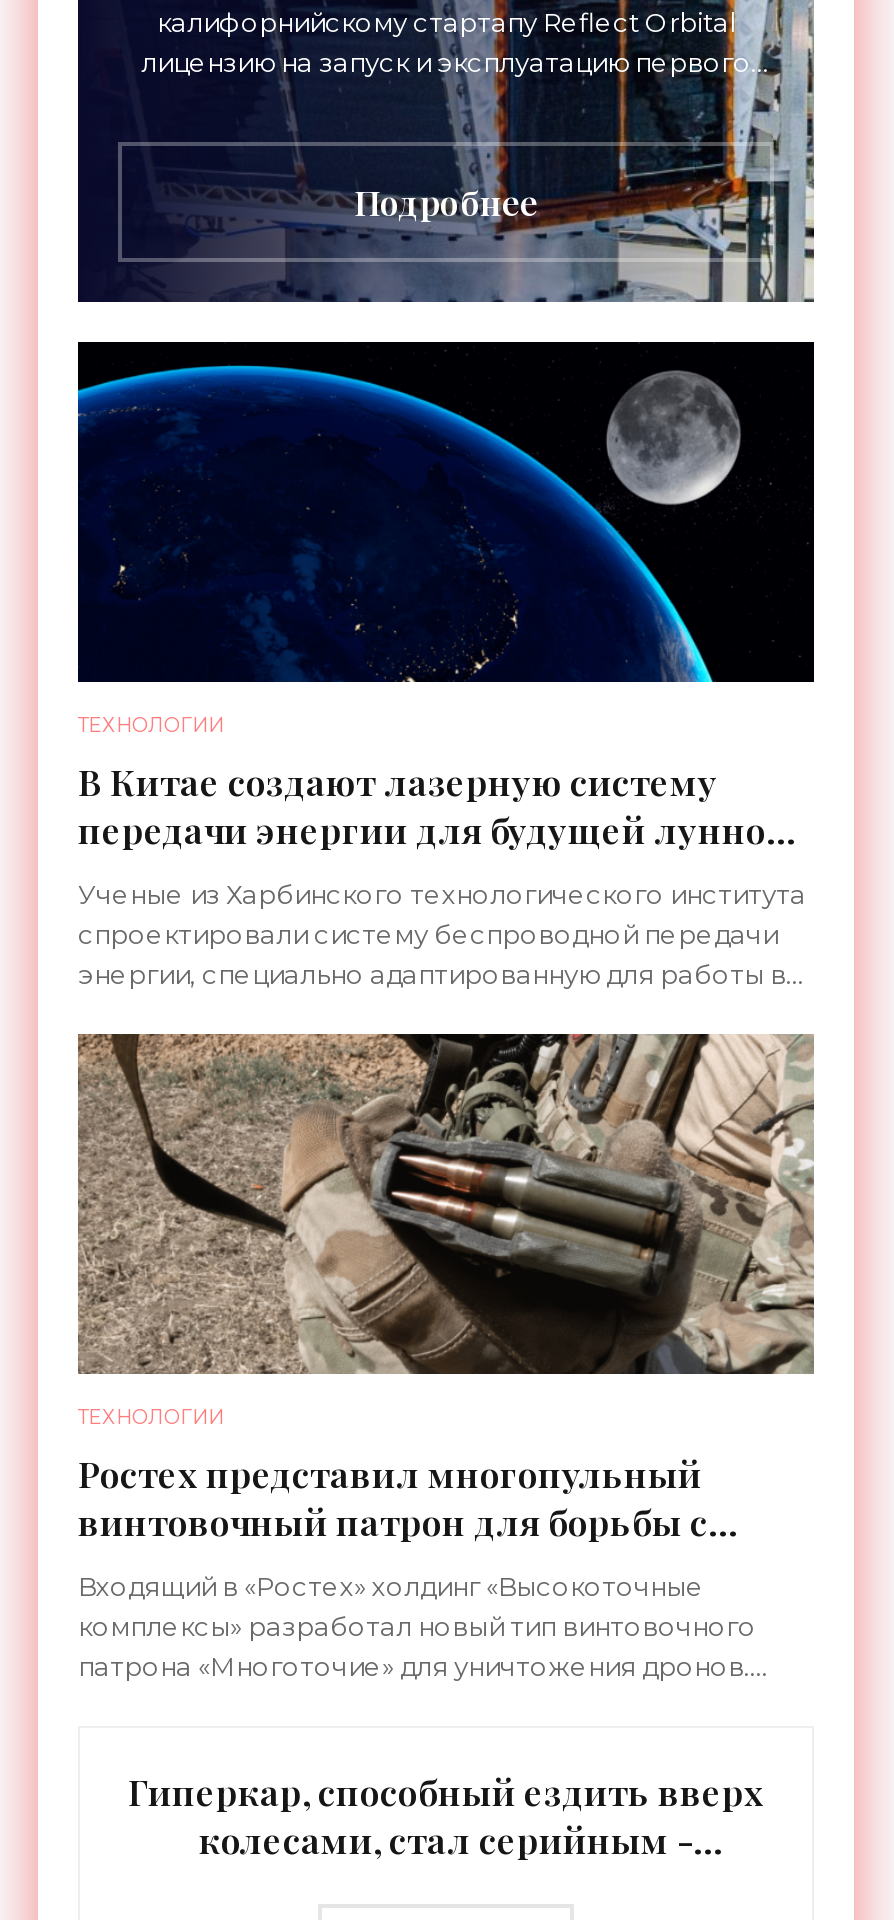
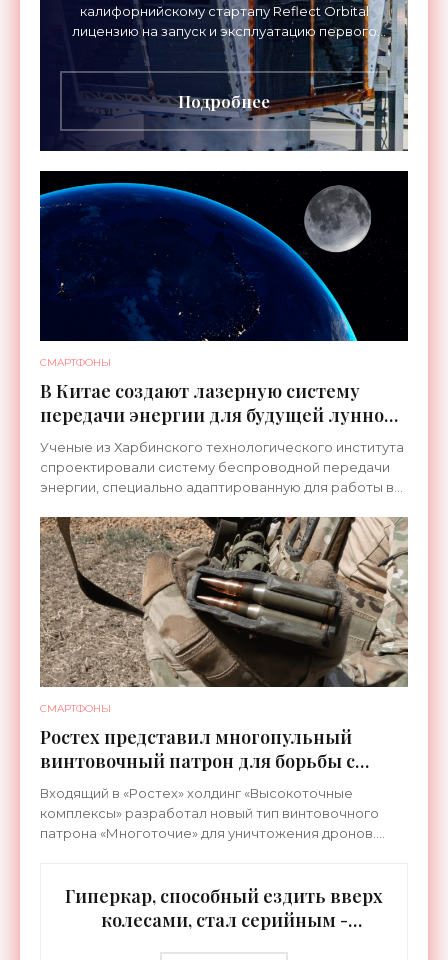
- ТЕХНОЛОГИИ
+ СМАРТФОНЫ

- ТЕХНОЛОГИИ
+ СМАРТФОНЫ
